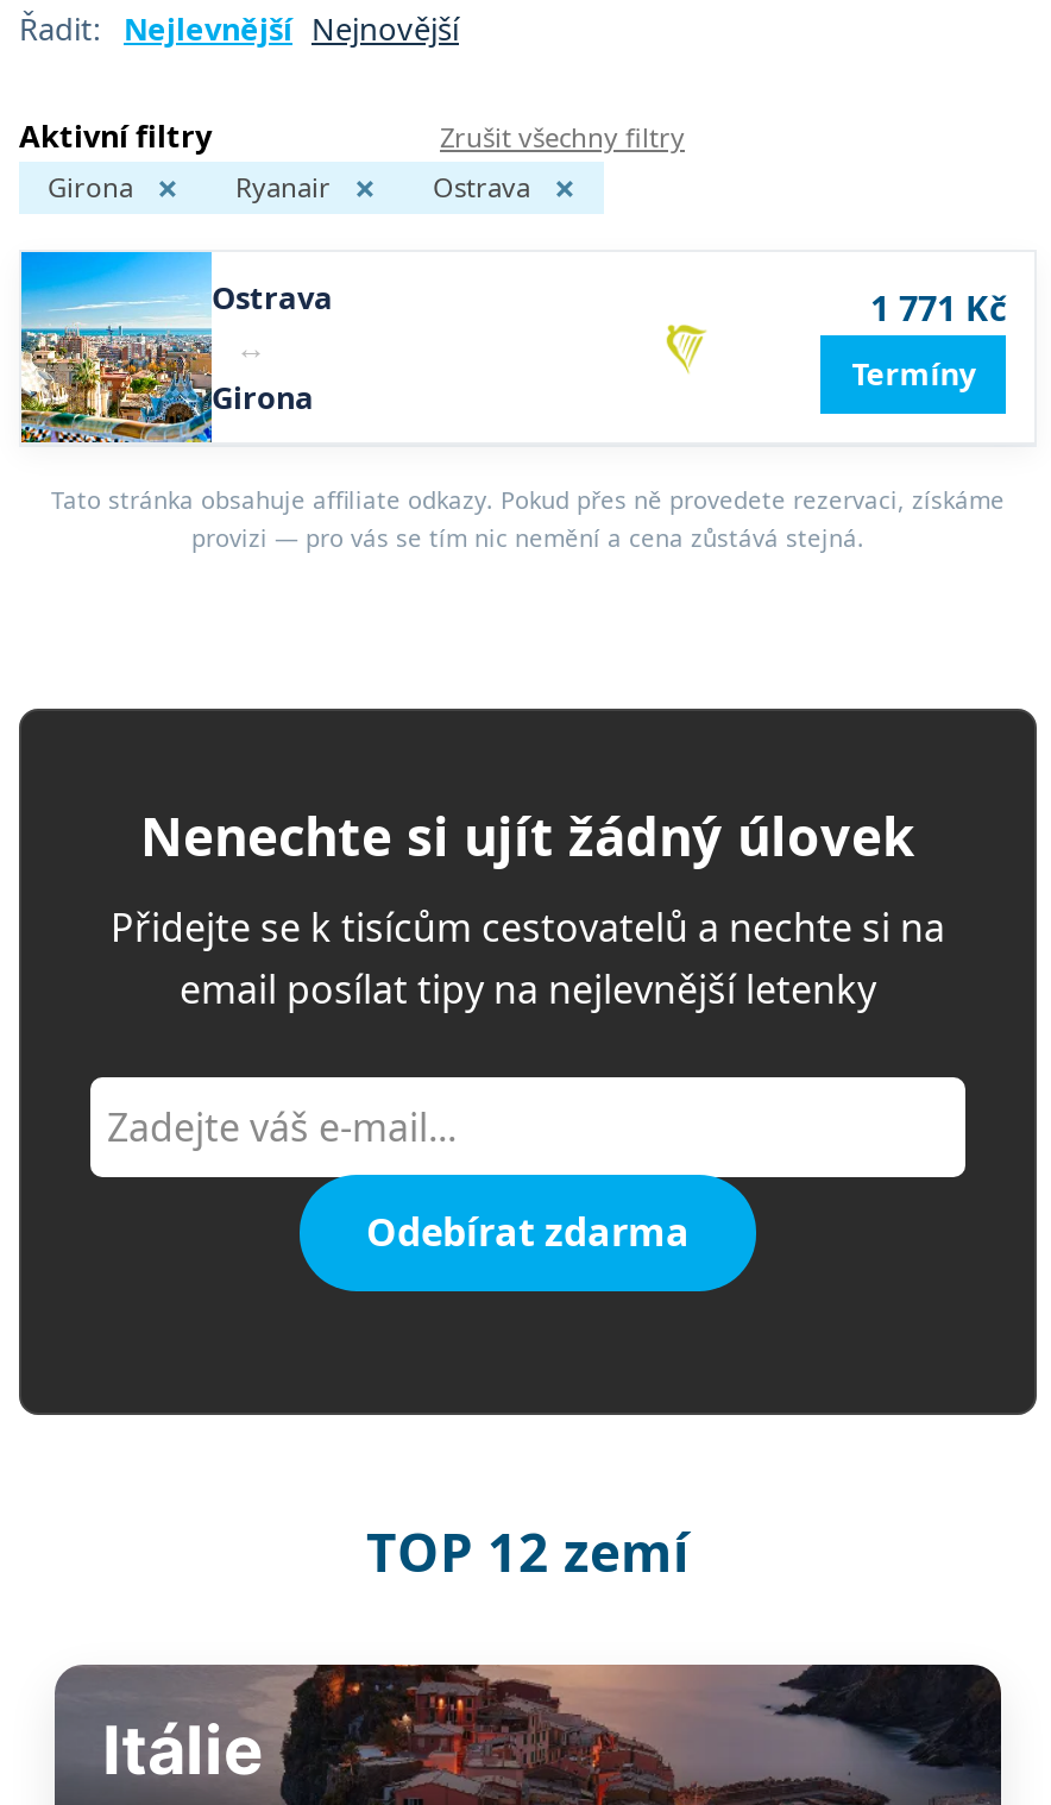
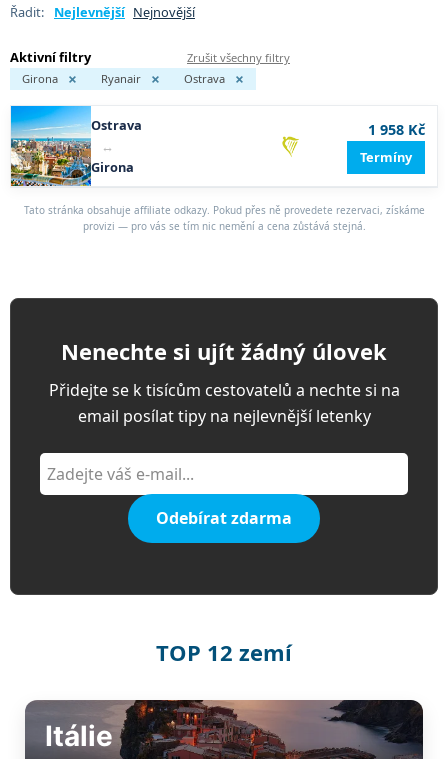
- 1 771 Kč
+ 1 958 Kč
